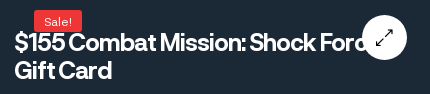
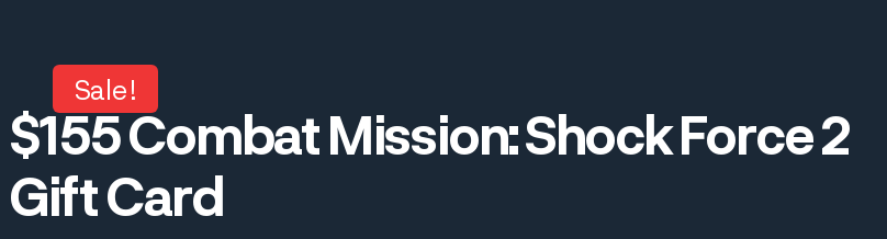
- [image]
+ [image]
